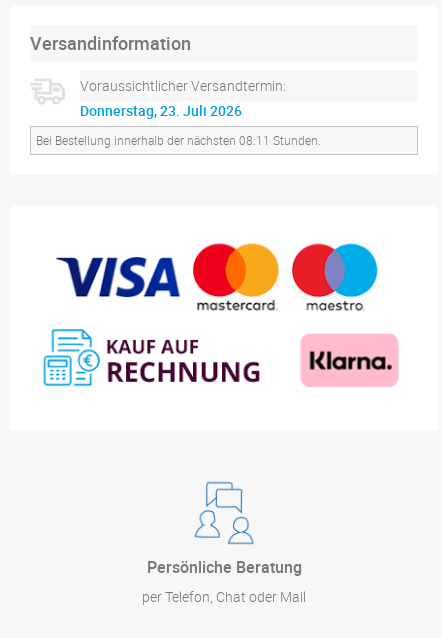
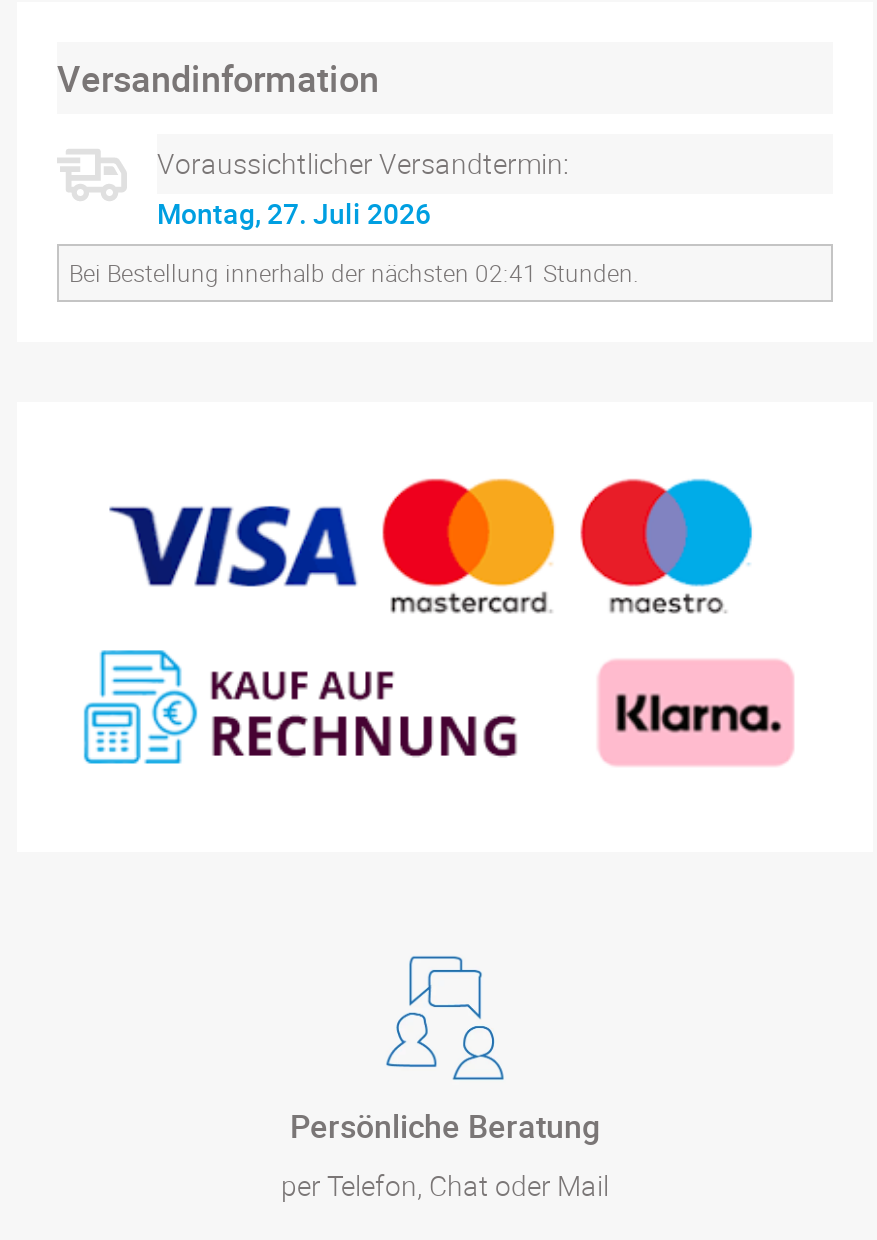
- Donnerstag, 23. Juli 2026
+ Montag, 27. Juli 2026

- Bei Bestellung innerhalb der nächsten 08:11 Stunden.
+ Bei Bestellung innerhalb der nächsten 02:41 Stunden.
